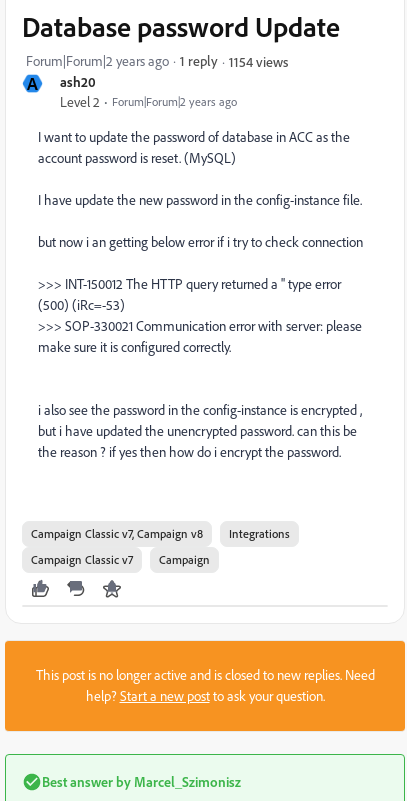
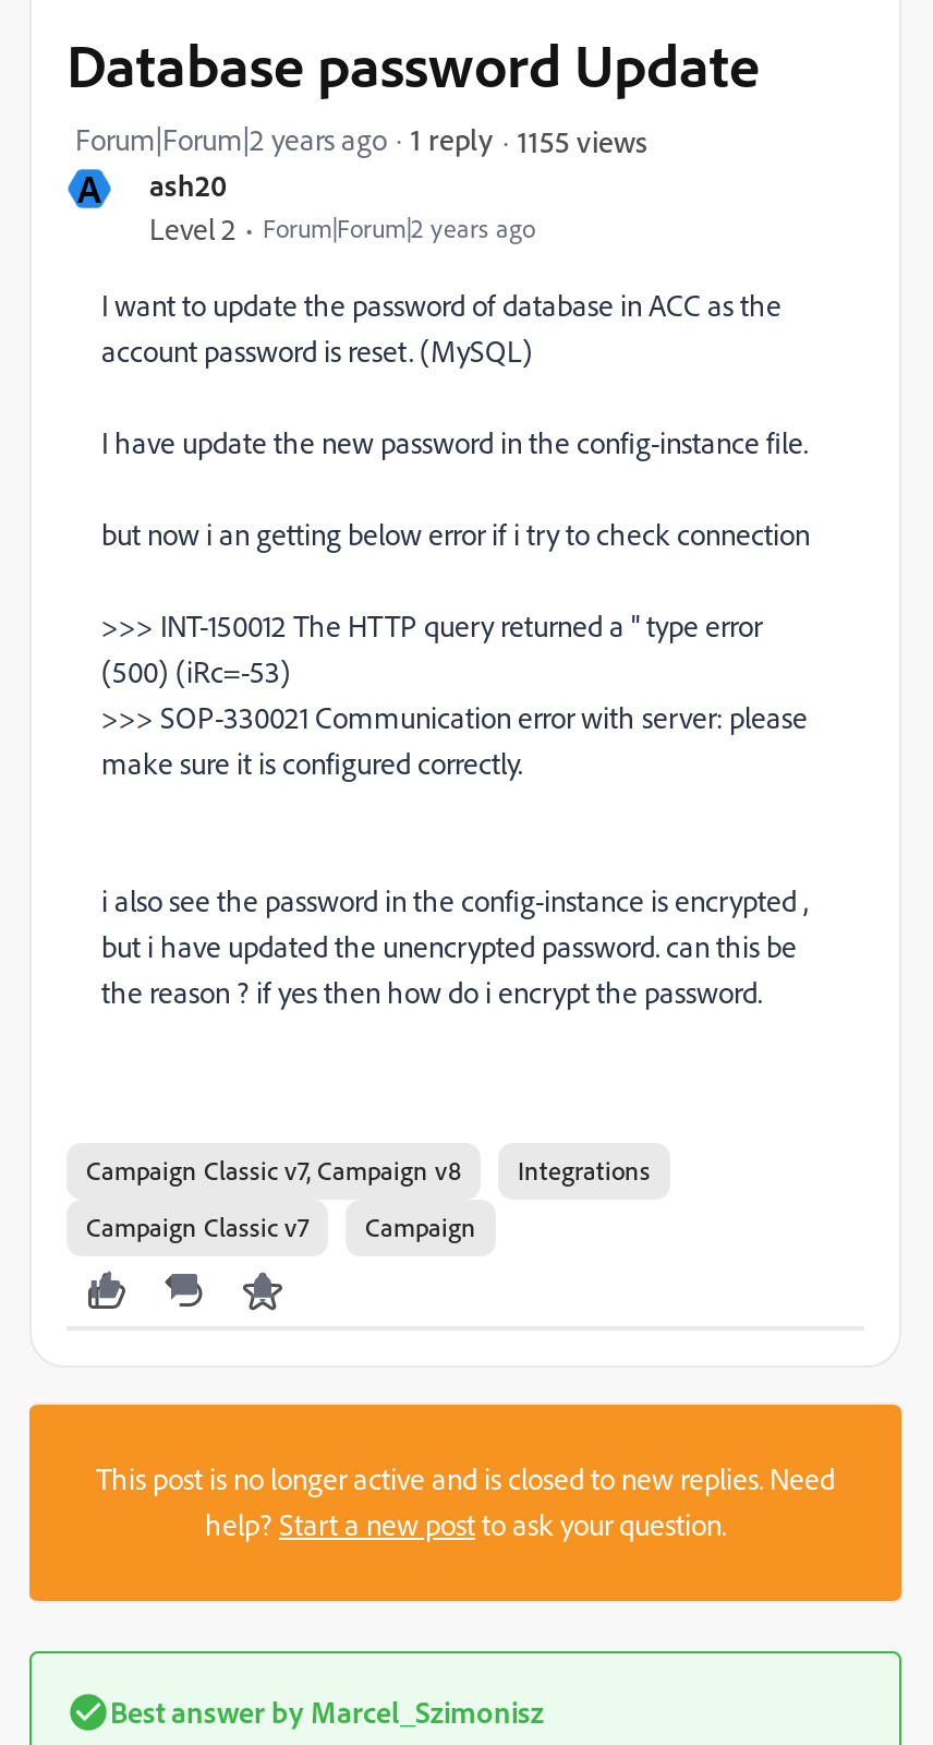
- 1154 views
+ 1155 views
